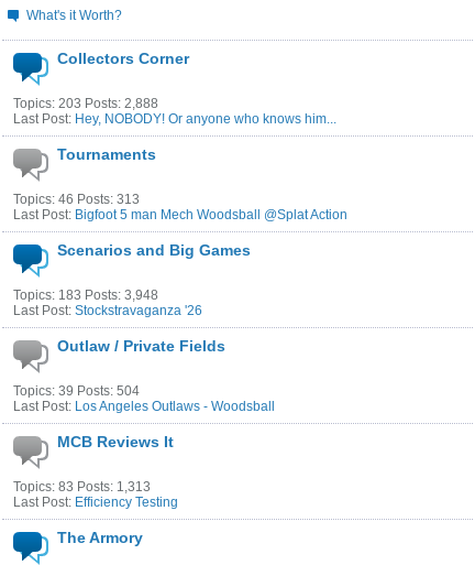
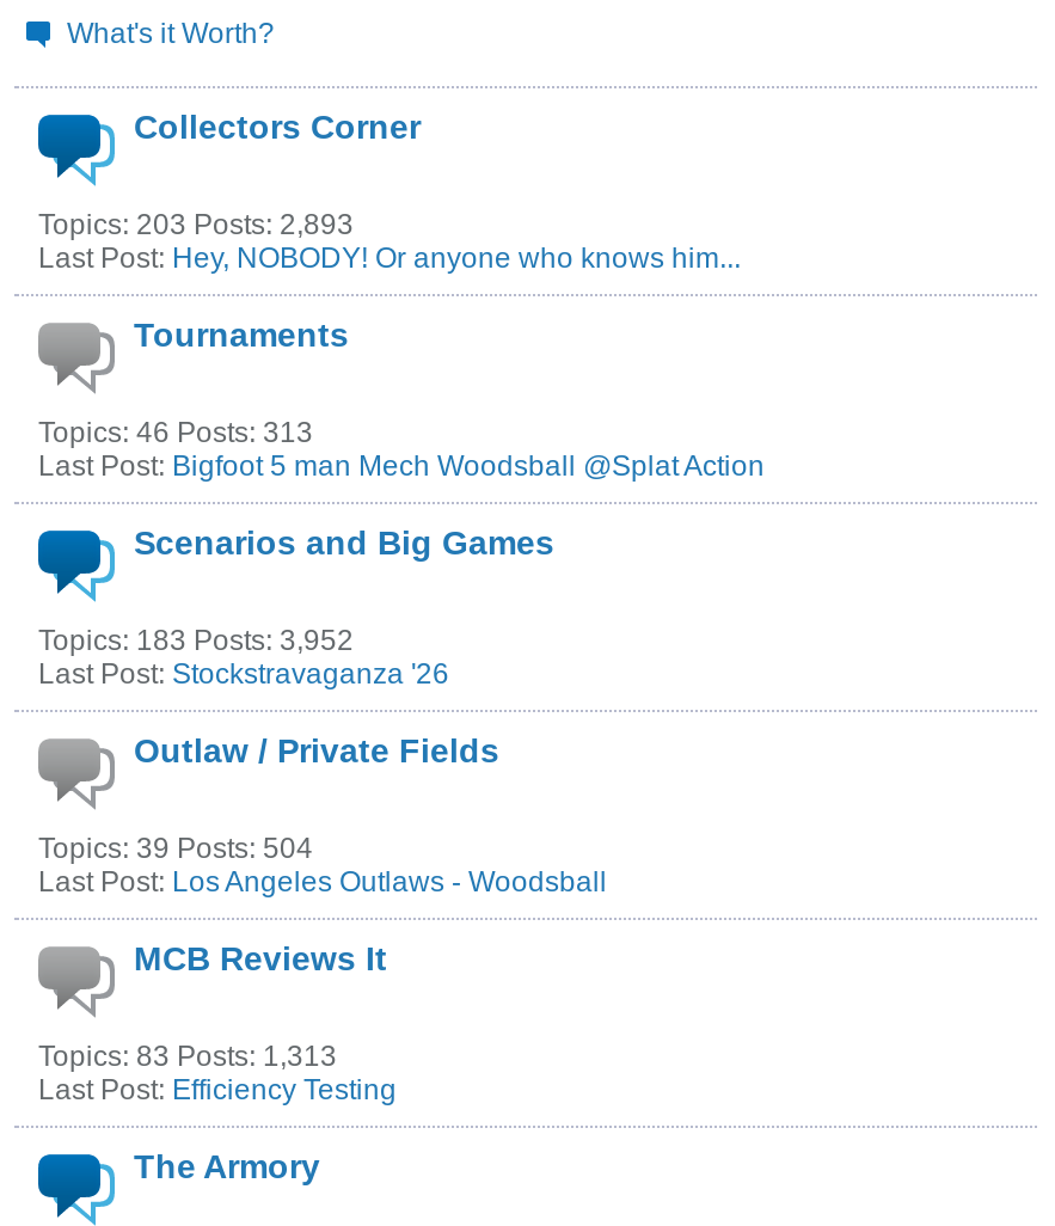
- Topics: 203 Posts: 2,888
+ Topics: 203 Posts: 2,893

- Topics: 183 Posts: 3,948
+ Topics: 183 Posts: 3,952
